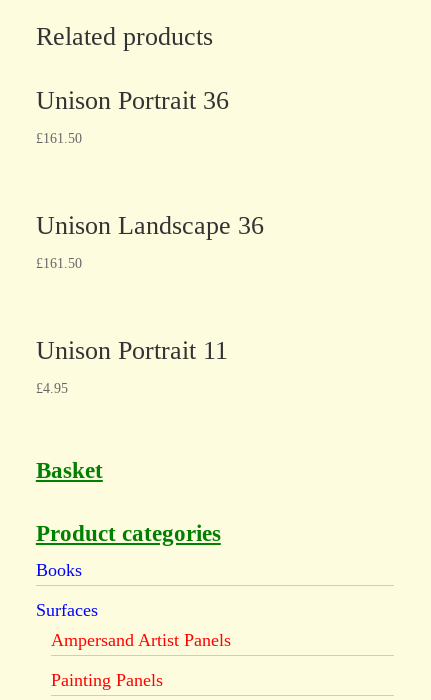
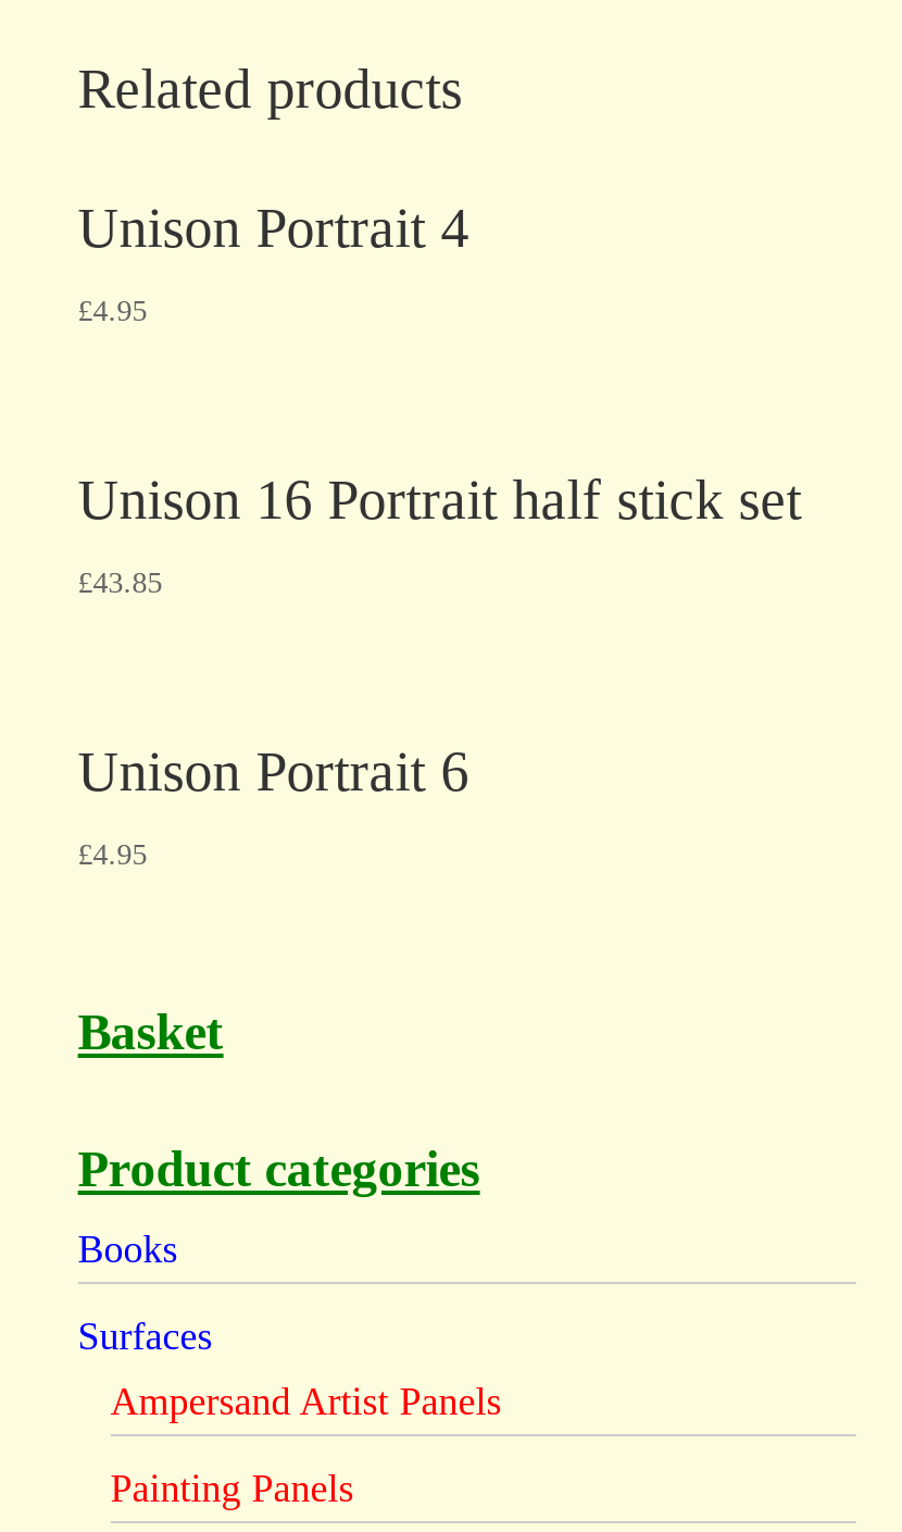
- Unison Portrait 36
+ Unison Portrait 4

- £161.50
+ £4.95

- Unison Landscape 36
+ Unison 16 Portrait half stick set

- £161.50
+ £43.85

- Unison Portrait 11
+ Unison Portrait 6
